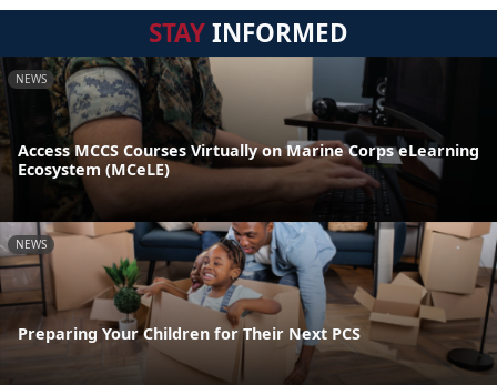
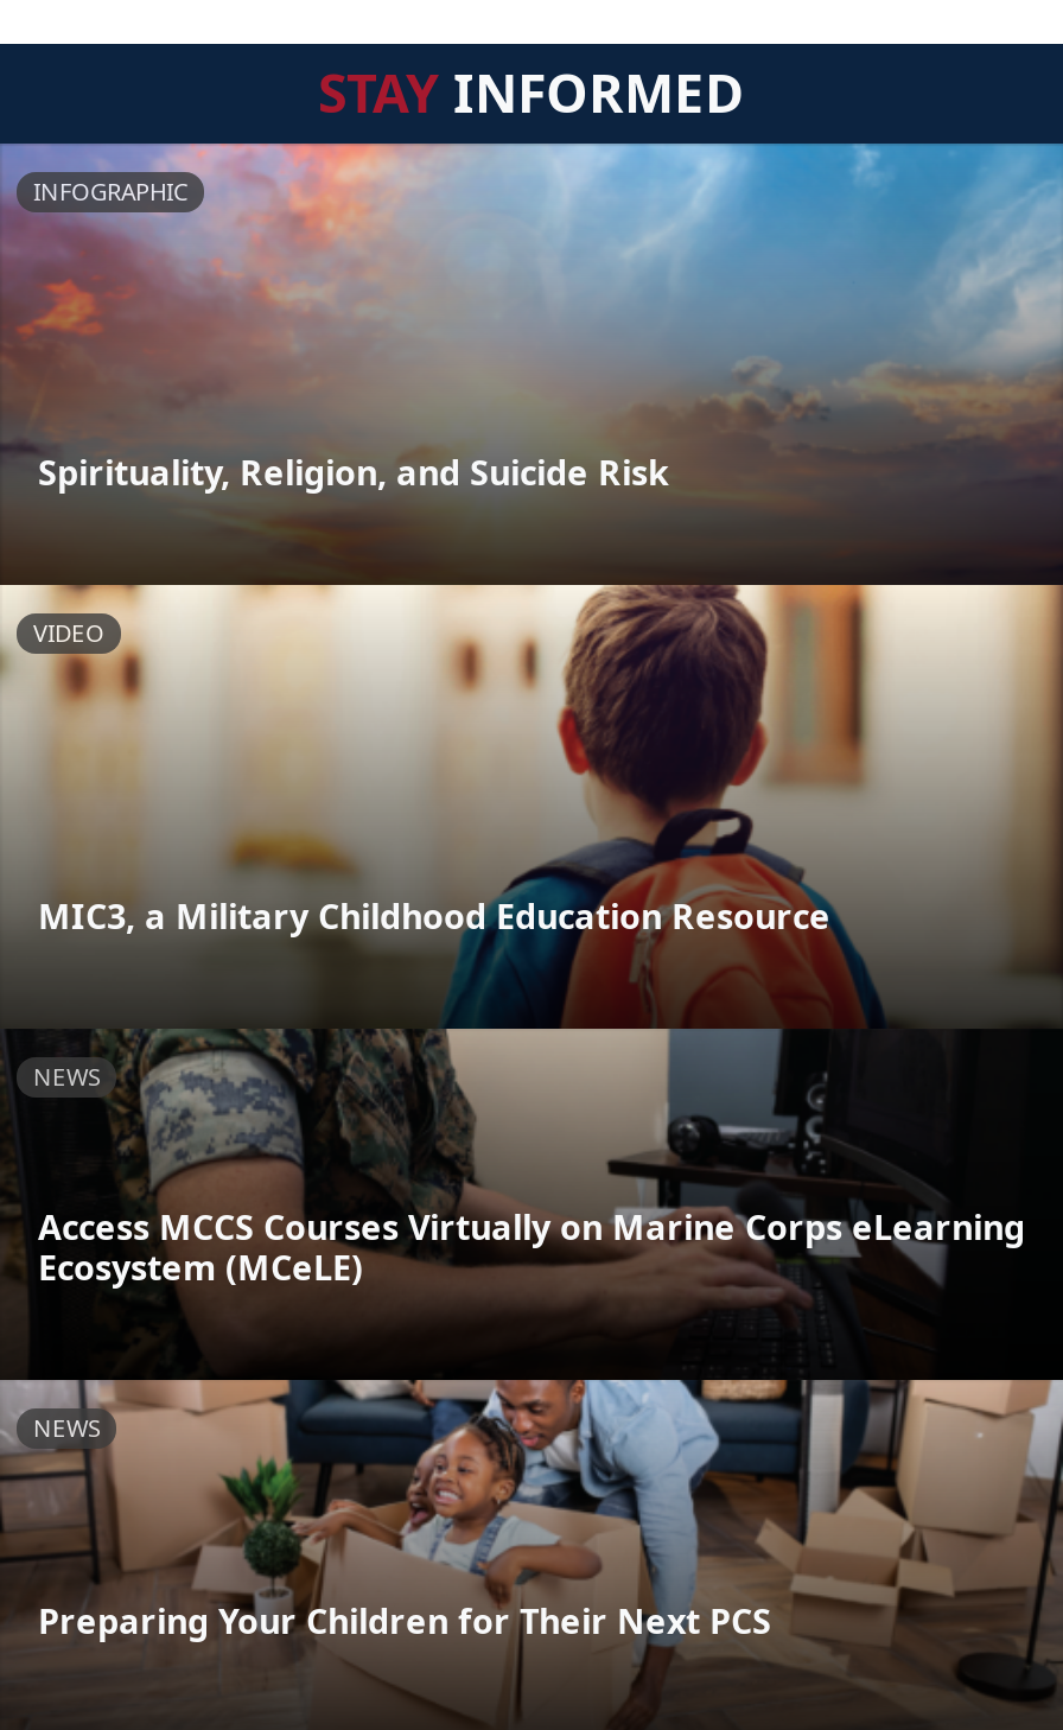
+ [image]
+ INFOGRAPHIC

+ VIDEO

+ Spirituality, Religion, and Suicide Risk

+ MIC3, a Military Childhood Education Resource
